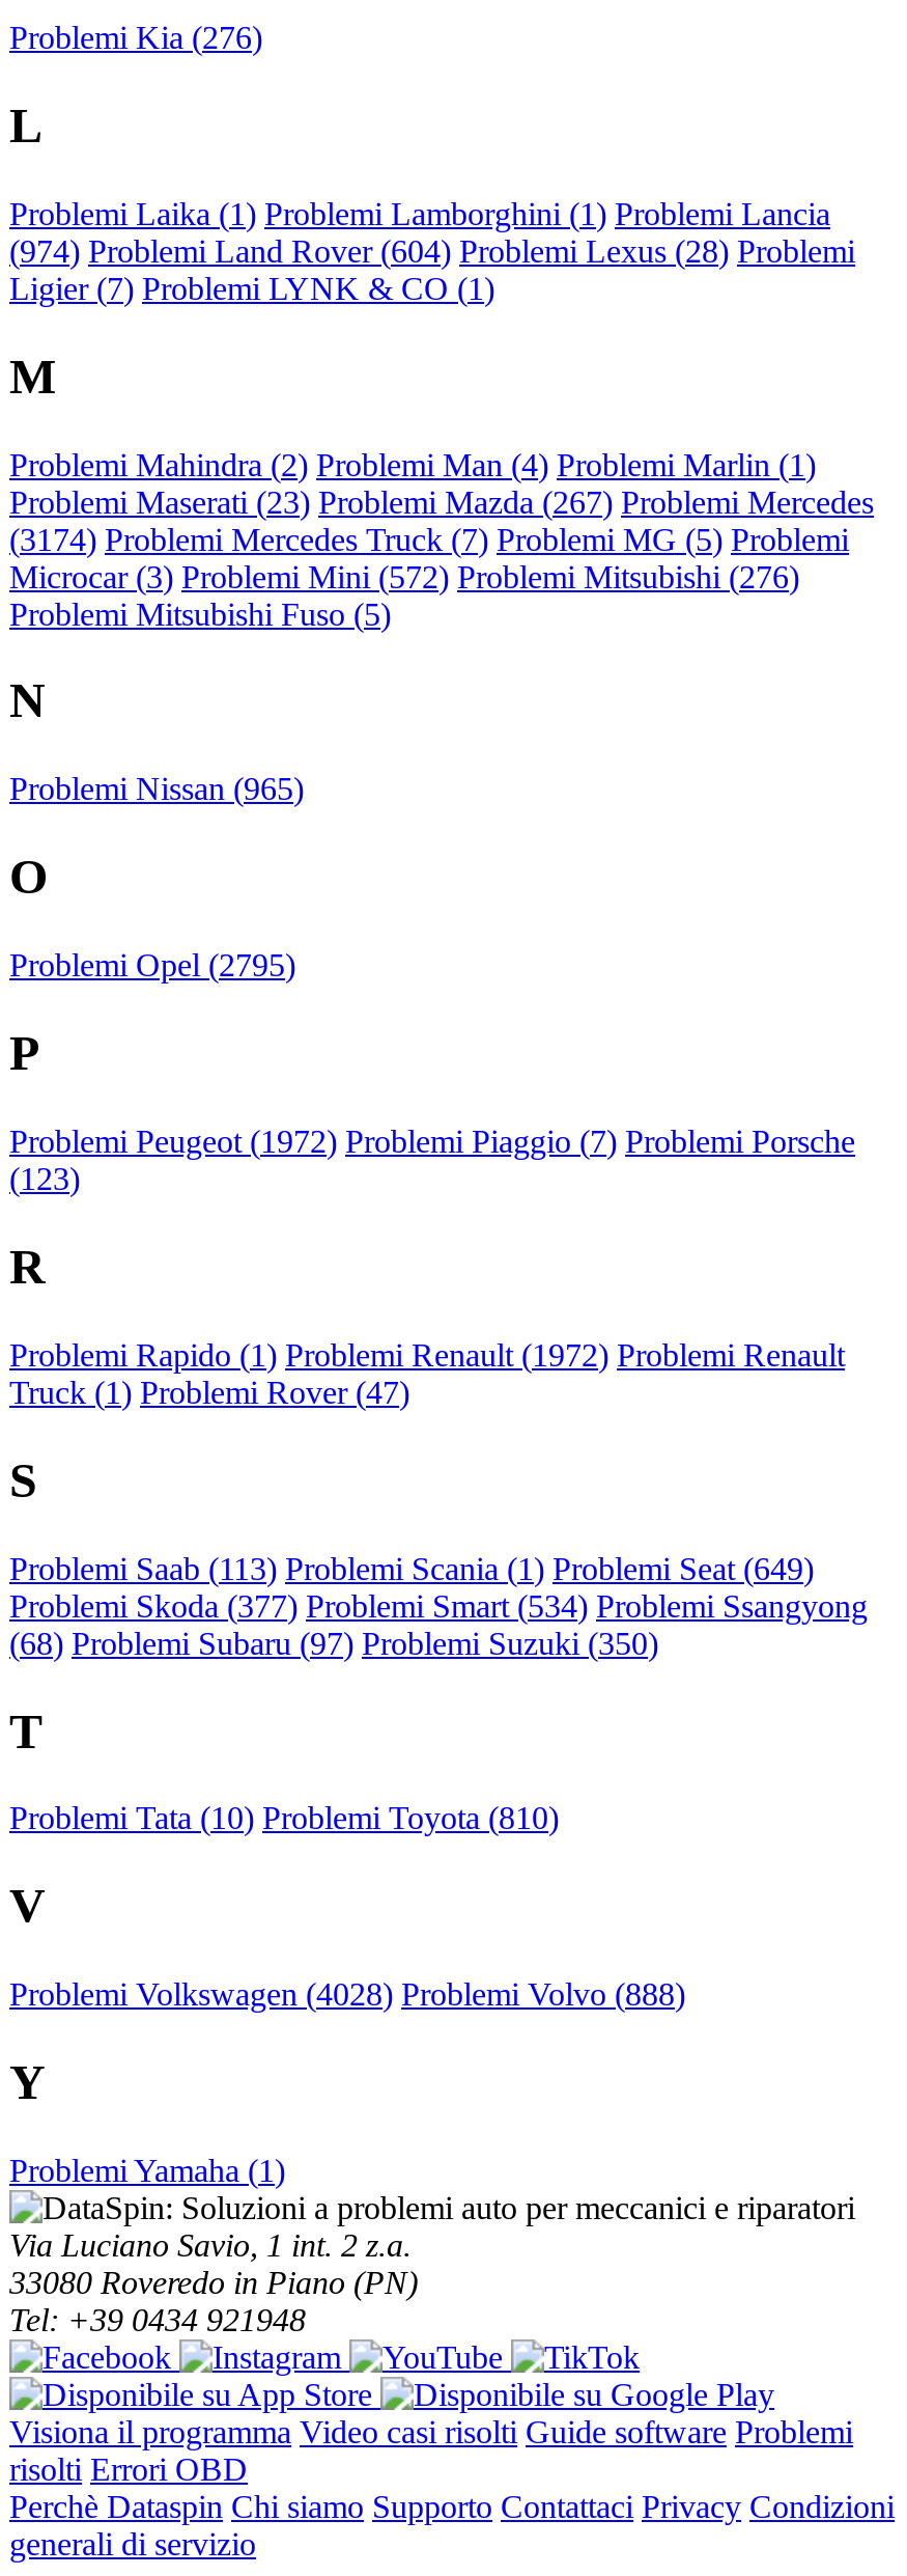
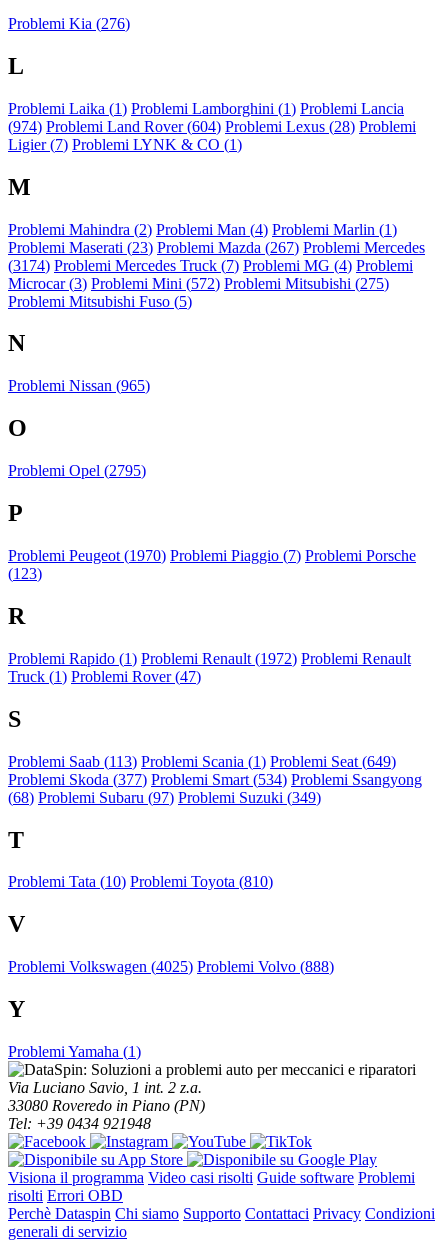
- (3174) Problemi Mercedes Truck (7) Problemi MG (5) Problemi
+ (3174) Problemi Mercedes Truck (7) Problemi MG (4) Problemi

- Microcar (3) Problemi Mini (572) Problemi Mitsubishi (276)
+ Microcar (3) Problemi Mini (572) Problemi Mitsubishi (275)

- Problemi Peugeot (1972) Problemi Piaggio (7) Problemi Porsche
+ Problemi Peugeot (1970) Problemi Piaggio (7) Problemi Porsche

- (68) Problemi Subaru (97) Problemi Suzuki (350)
+ (68) Problemi Subaru (97) Problemi Suzuki (349)

- Problemi Volkswagen (4028) Problemi Volvo (888)
+ Problemi Volkswagen (4025) Problemi Volvo (888)
